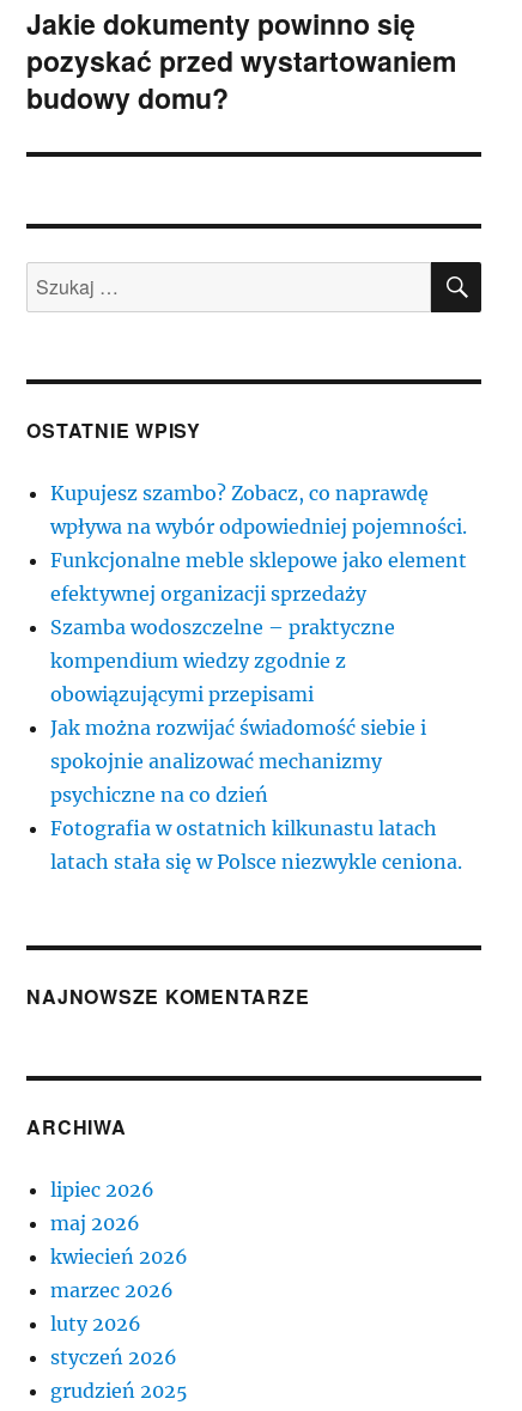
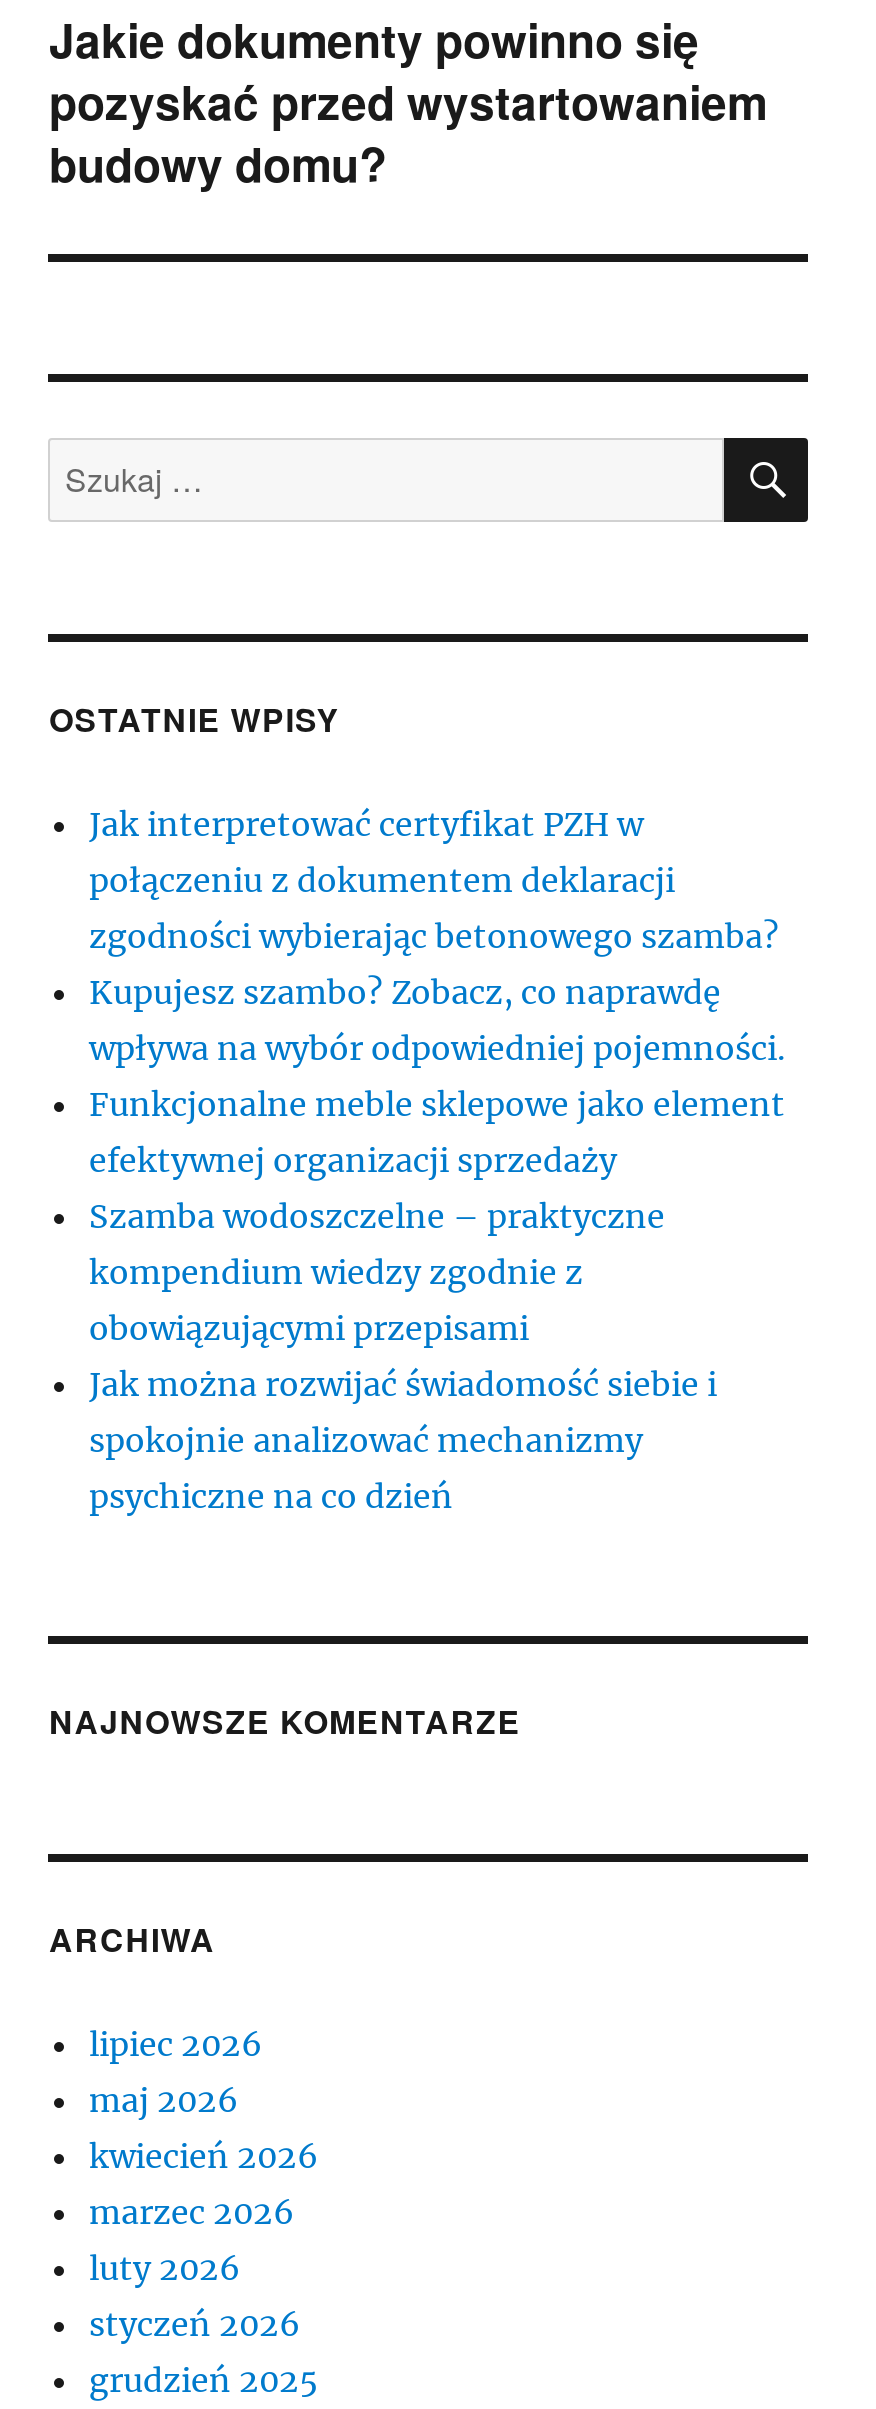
+ Jak interpretować certyfikat PZH w
+ połączeniu z dokumentem deklaracji
+ zgodności wybierając betonowego szamba?

moved down: Kupujesz szambo? Zobacz, co naprawdę | wpływa na wybór odpowiedniej pojemności. | Funkcjonalne meble sklepowe jako element | ... | spokojnie analizować mechanizmy | psychiczne na co dzień

- Fotografia w ostatnich kilkunastu latach
- latach stała się w Polsce niezwykle ceniona.
